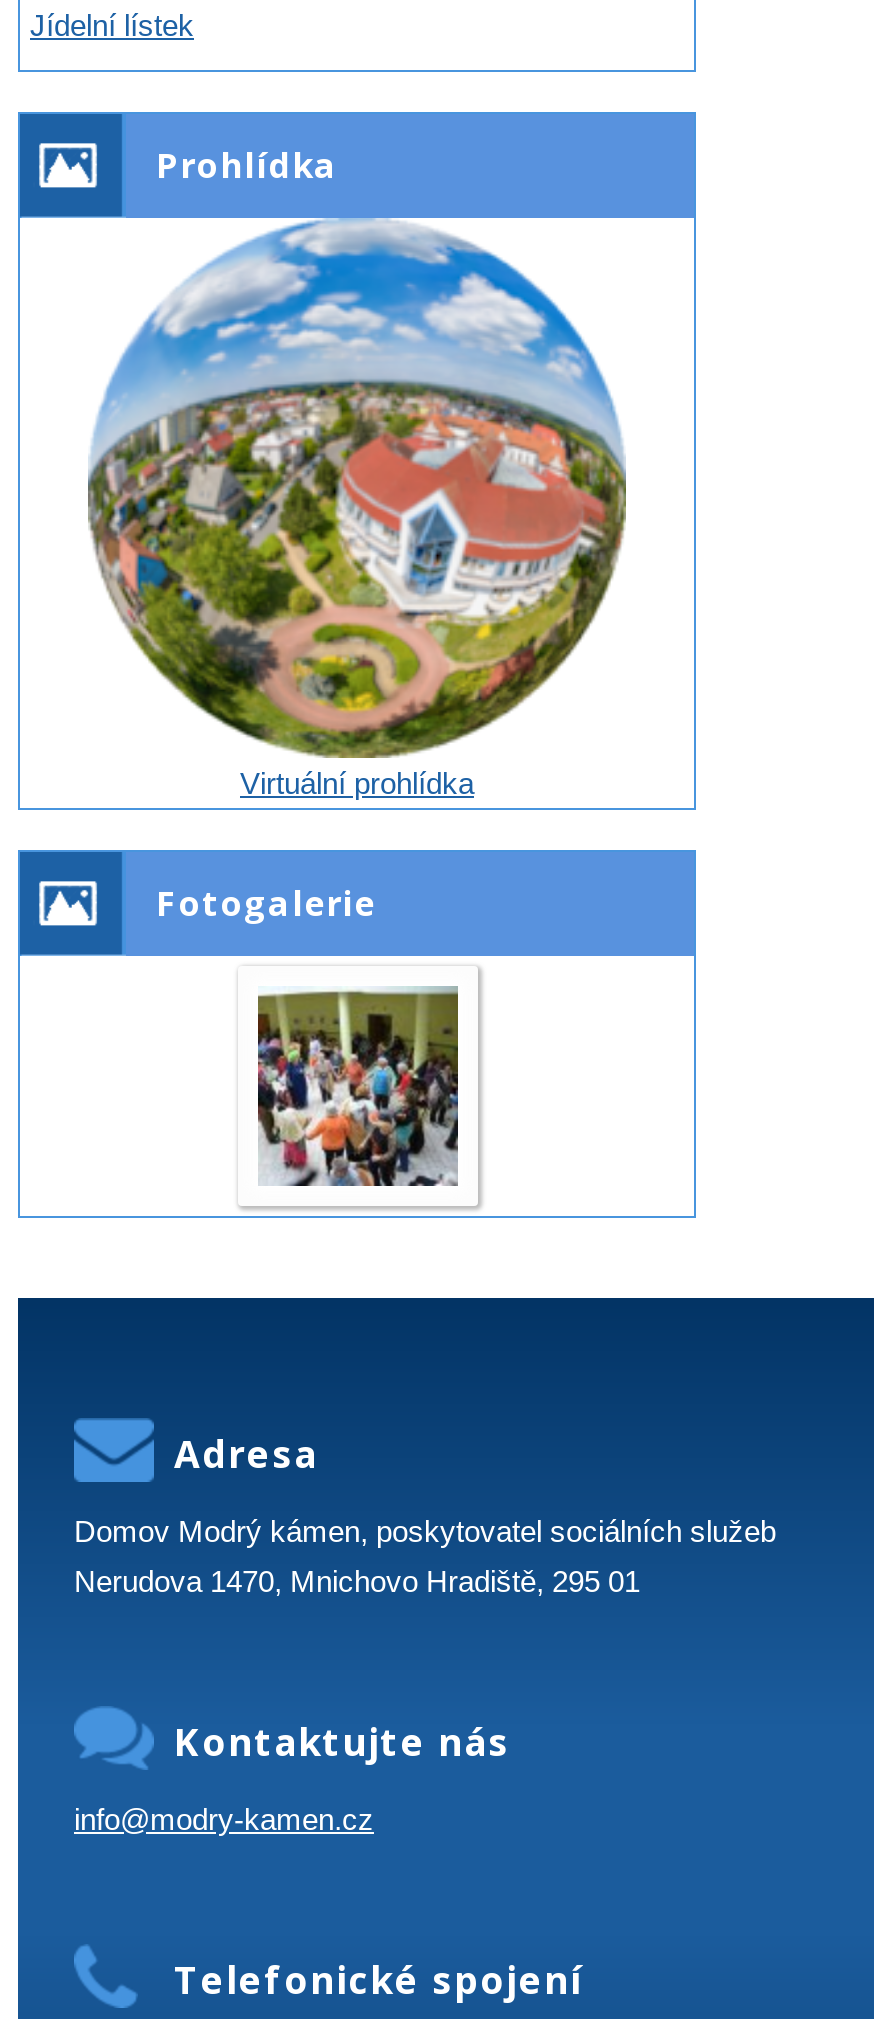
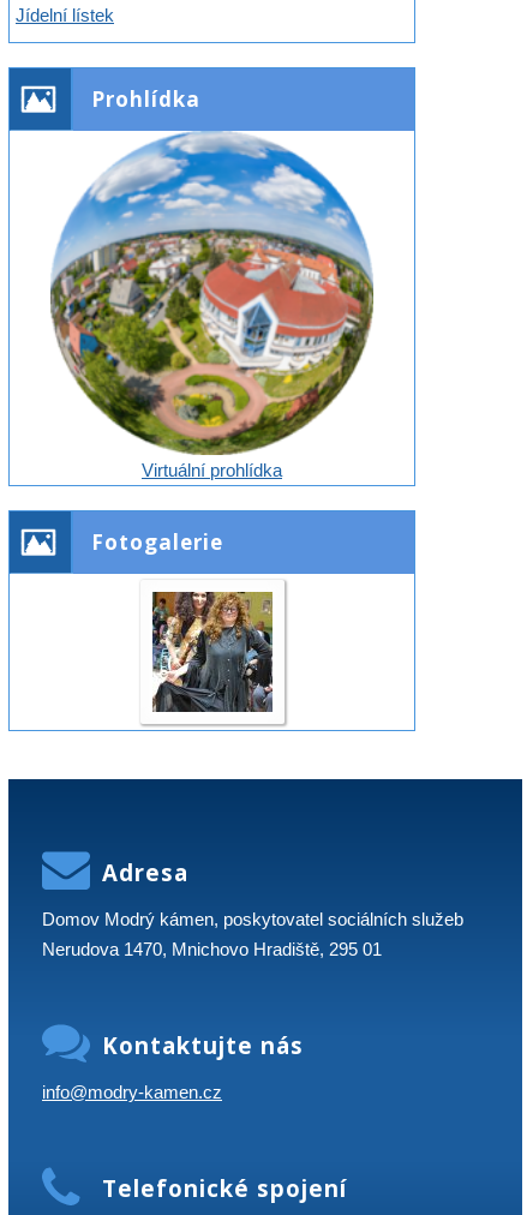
- [image]
+ [image]
